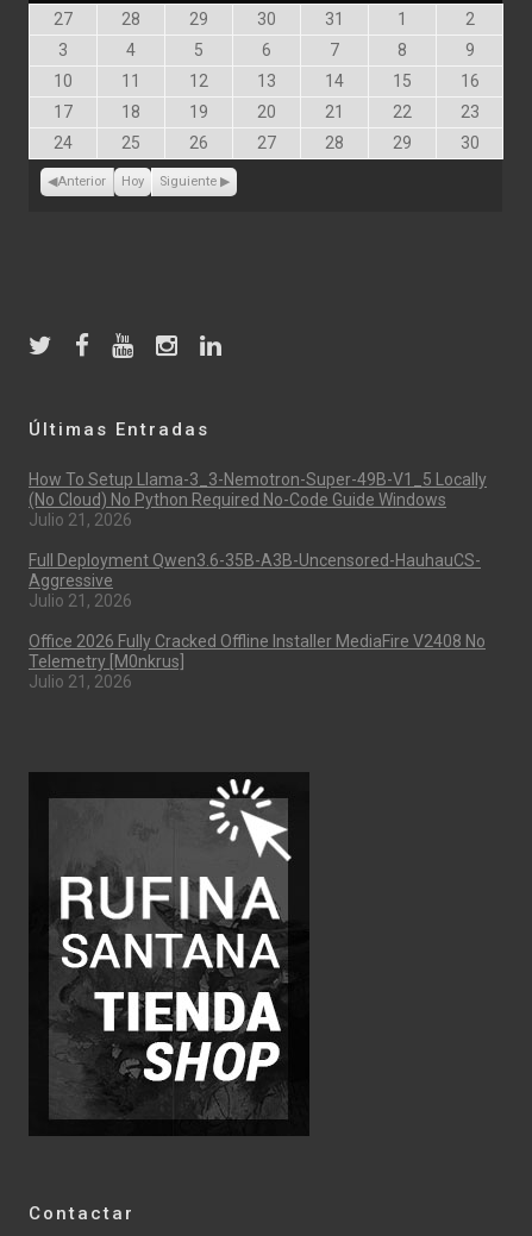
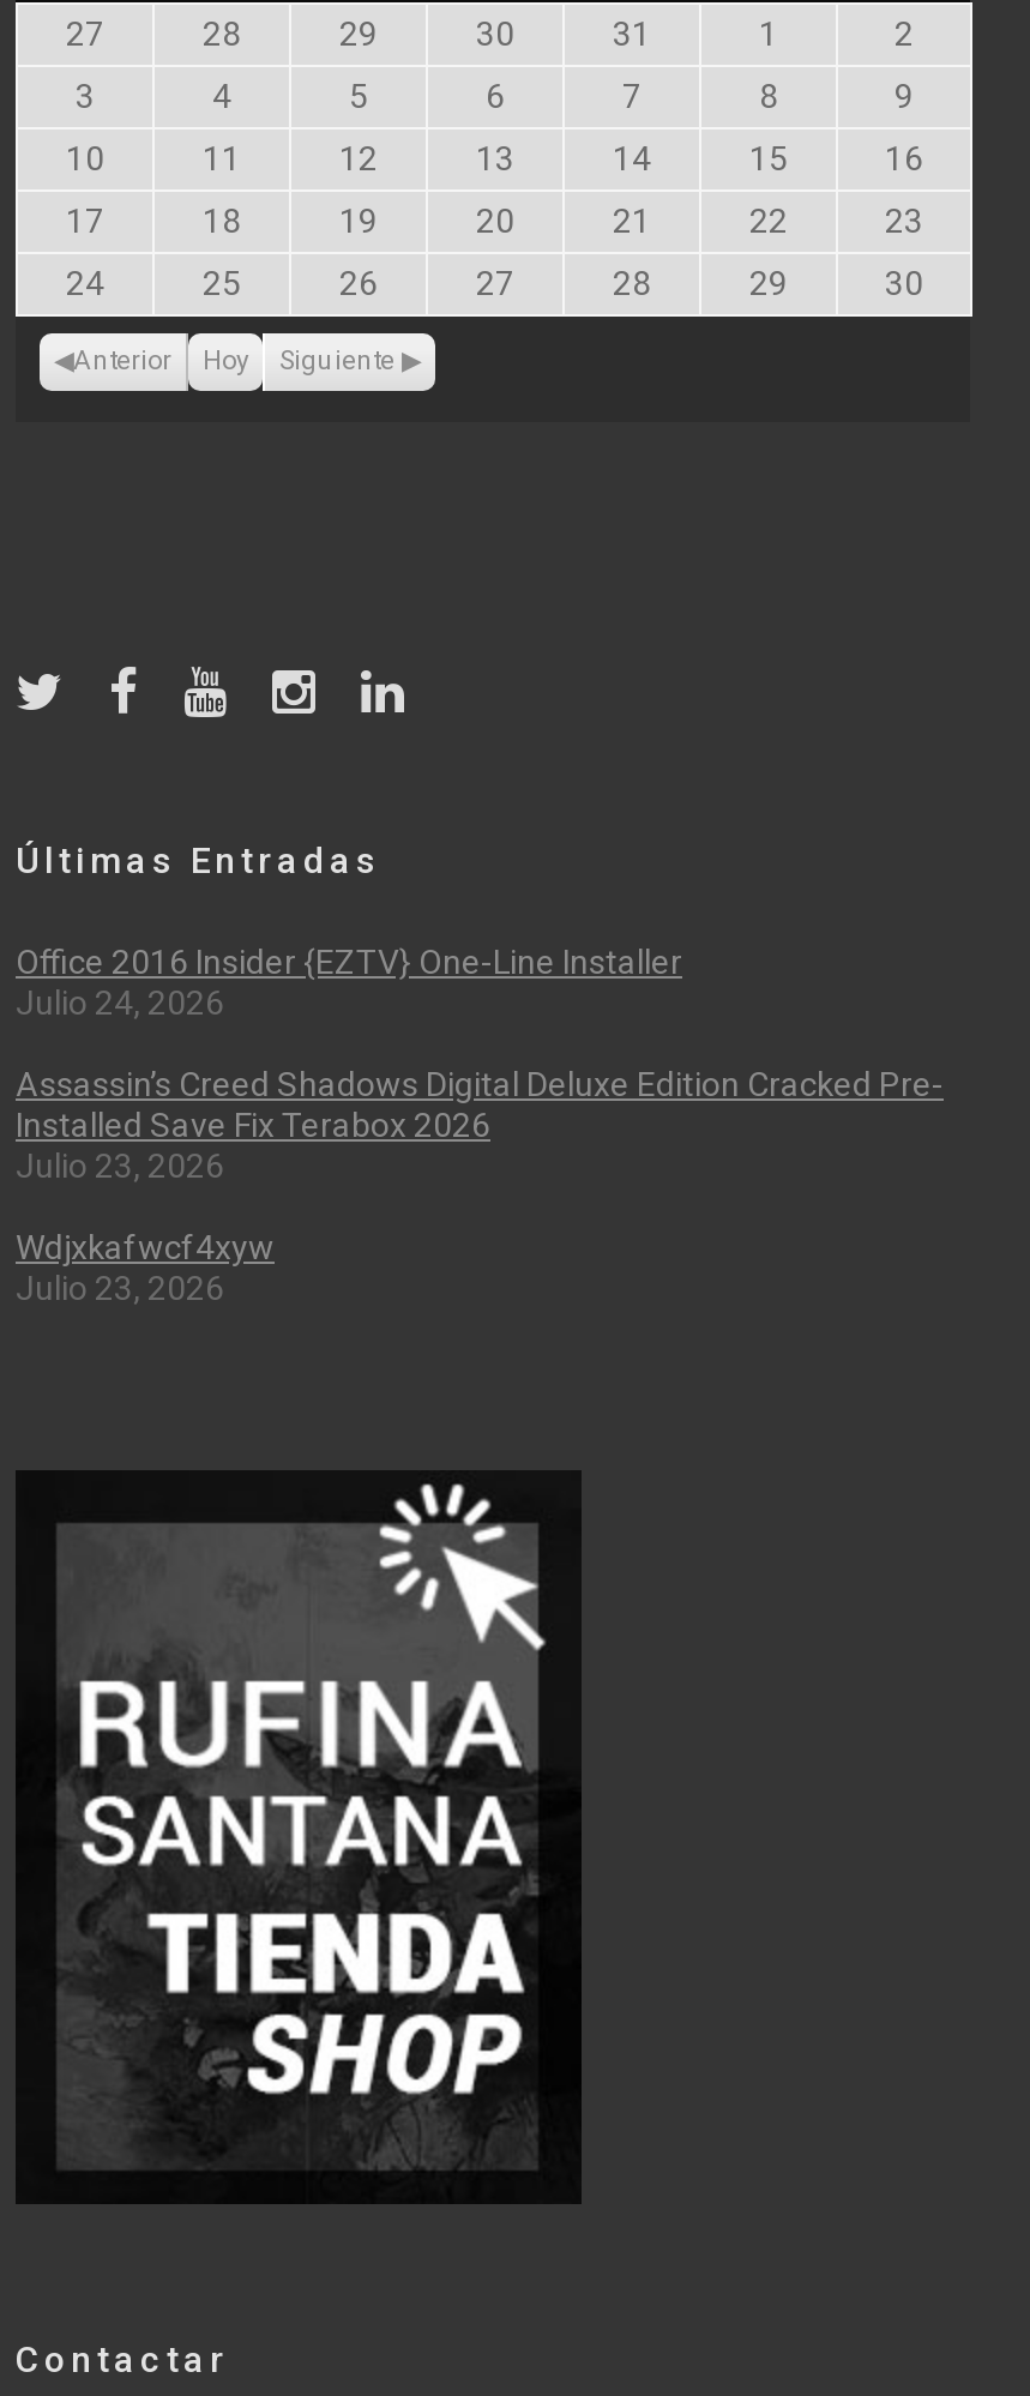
- How To Setup Llama-3_3-Nemotron-Super-49B-V1_5 Locally
- (No Cloud) No Python Required No-Code Guide Windows
- Julio 21, 2026
+ Office 2016 Insider {EZTV} One-Line Installer
+ Julio 24, 2026

- Full Deployment Qwen3.6-35B-A3B-Uncensored-HauhauCS-
- Aggressive
- Julio 21, 2026
+ Assassin’s Creed Shadows Digital Deluxe Edition Cracked Pre-
+ Installed Save Fix Terabox 2026
+ Julio 23, 2026

- Office 2026 Fully Cracked Offline Installer MediaFire V2408 No
- Telemetry [m0nkrus]
- Julio 21, 2026
+ Wdjxkafwcf4xyw
+ Julio 23, 2026
